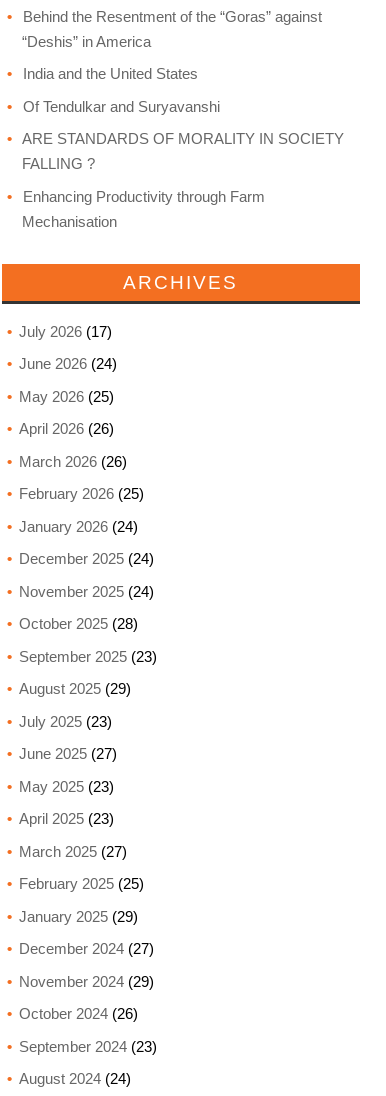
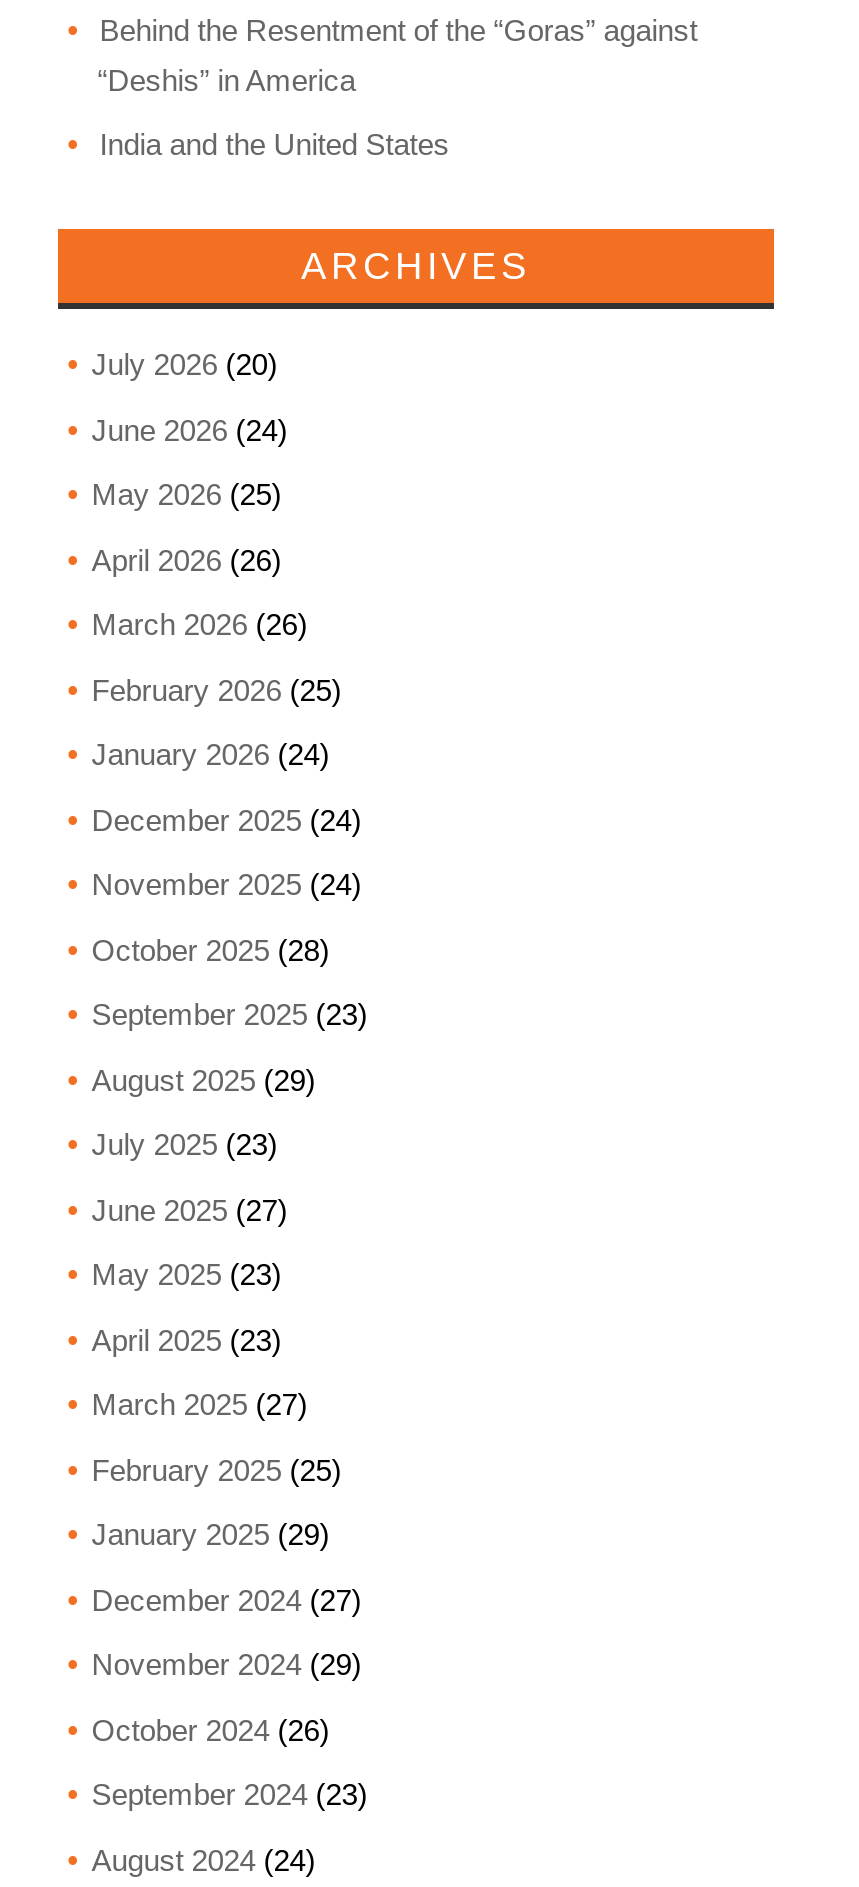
- Of Tendulkar and Suryavanshi
- ARE STANDARDS OF MORALITY IN SOCIETY
- FALLING ?
- Enhancing Productivity through Farm
- Mechanisation

- July 2026 (17)
+ July 2026 (20)
